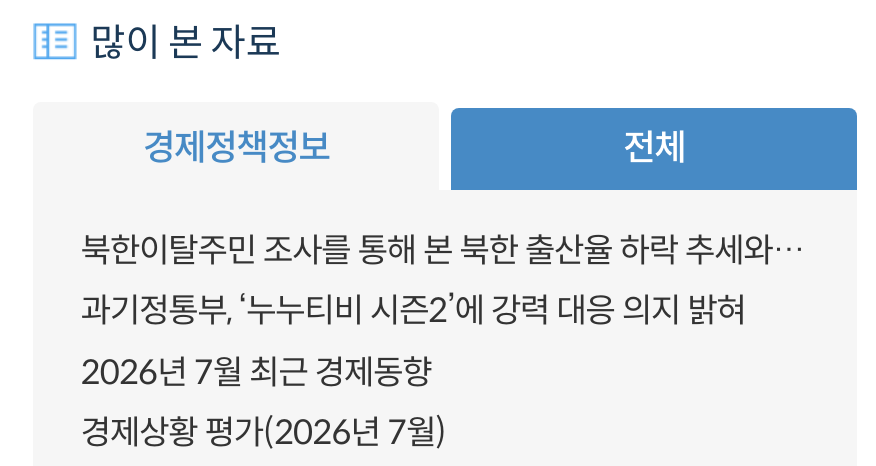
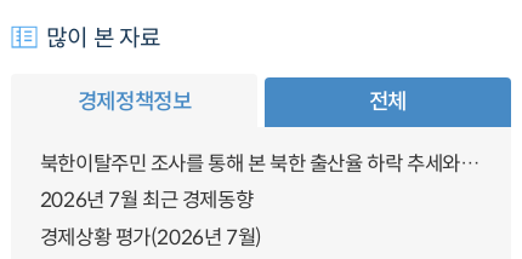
- 과기정통부, ‘누누티비 시즌2’에 강력 대응 의지 밝혀
